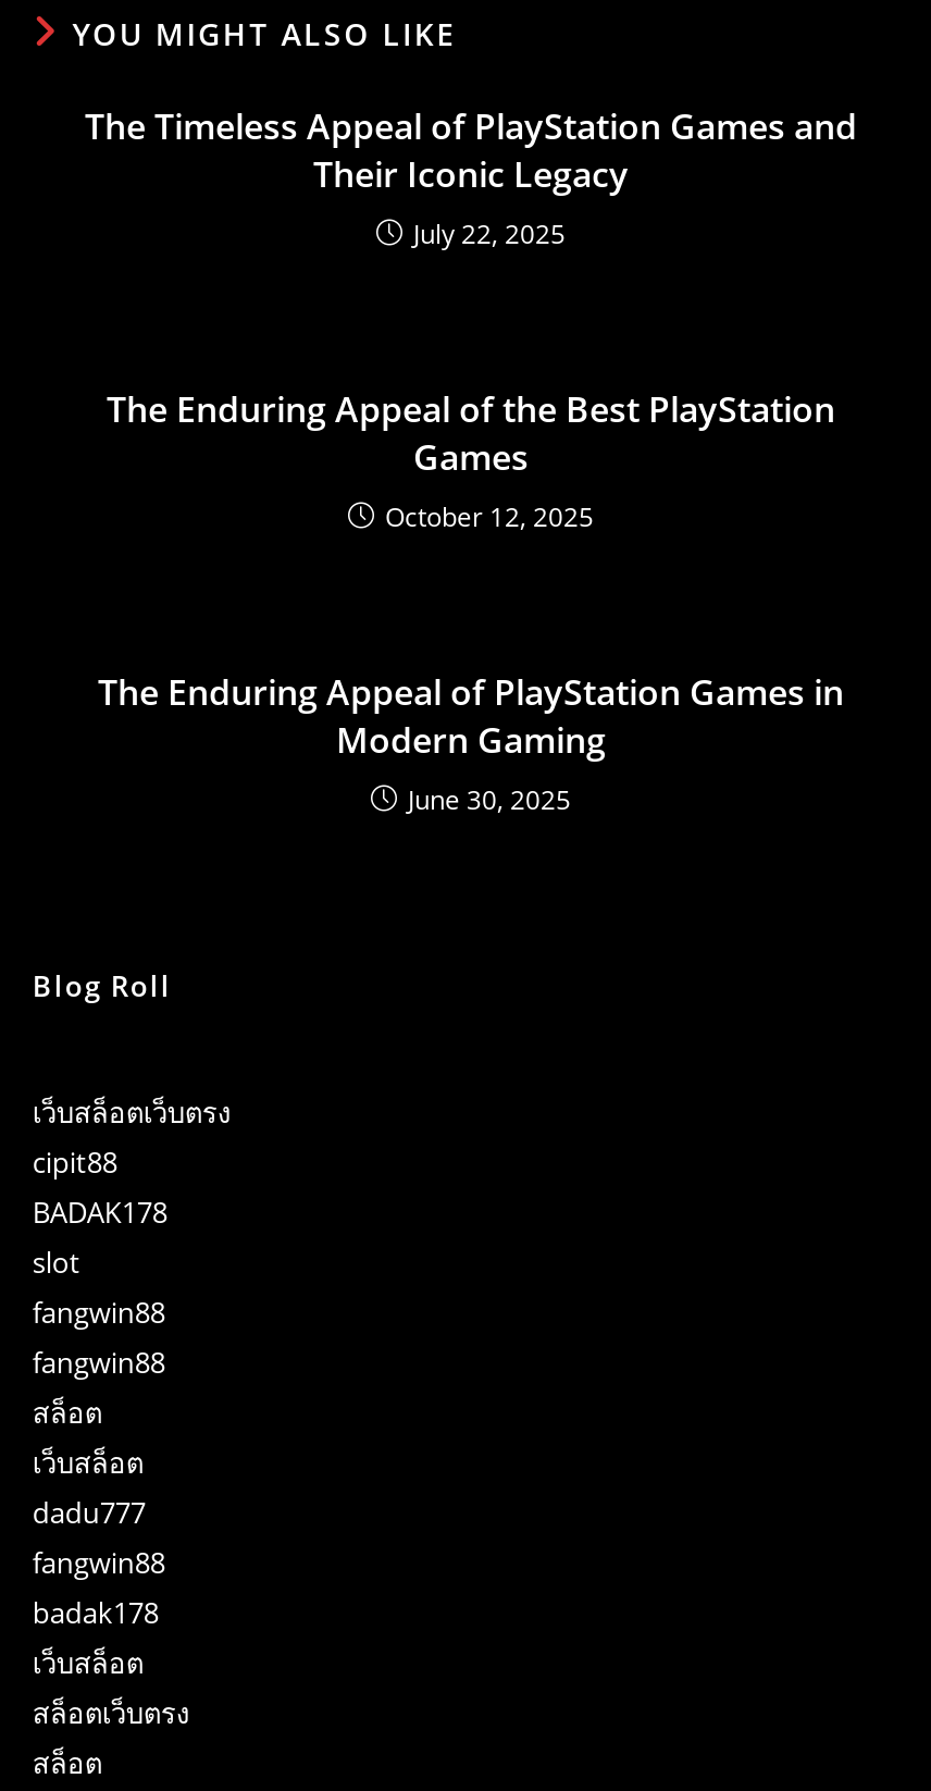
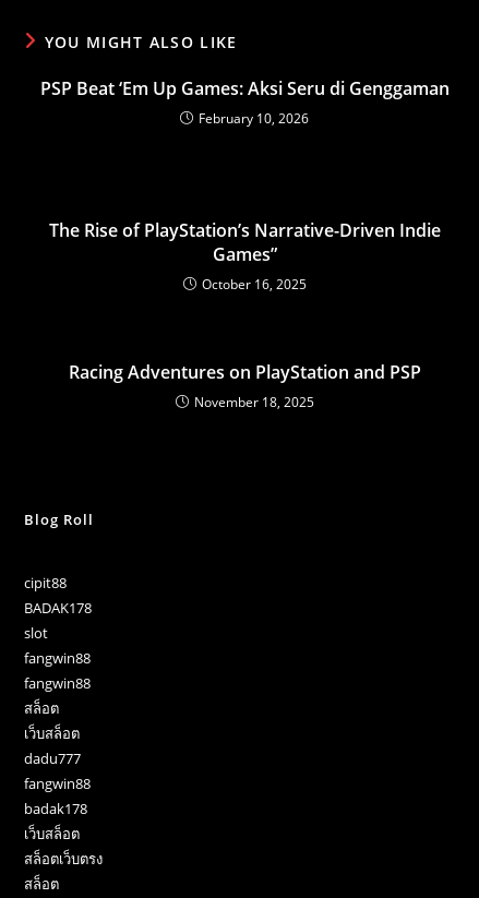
- The Timeless Appeal of PlayStation Games and
- Their Iconic Legacy
- July 22, 2025
+ PSP Beat ‘Em Up Games: Aksi Seru di Genggaman
+ February 10, 2026

- The Enduring Appeal of the Best PlayStation
- Games
- October 12, 2025
+ The Rise of PlayStation’s Narrative-Driven Indie
+ Games”
+ October 16, 2025

- The Enduring Appeal of PlayStation Games in
- Modern Gaming
- June 30, 2025
+ Racing Adventures on PlayStation and PSP
+ November 18, 2025

- เว็บสล็อตเว็บตรง
